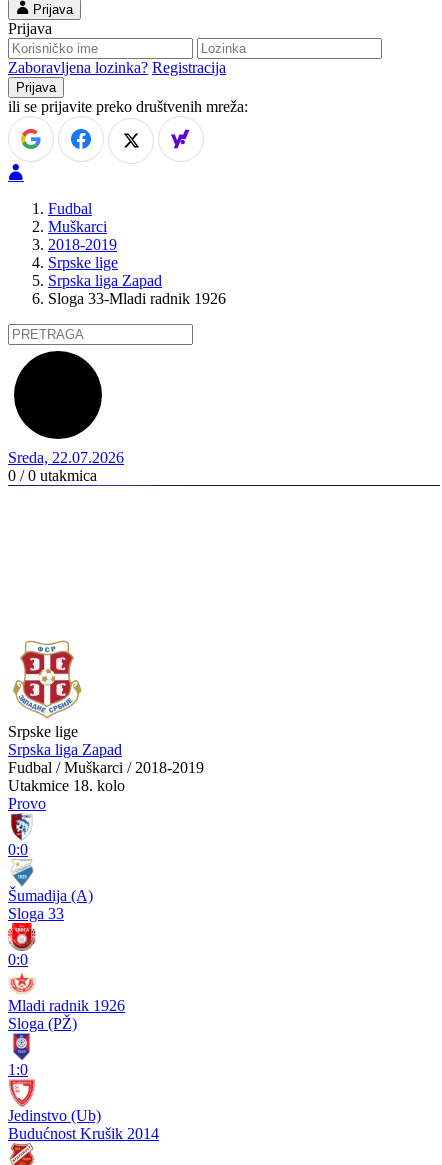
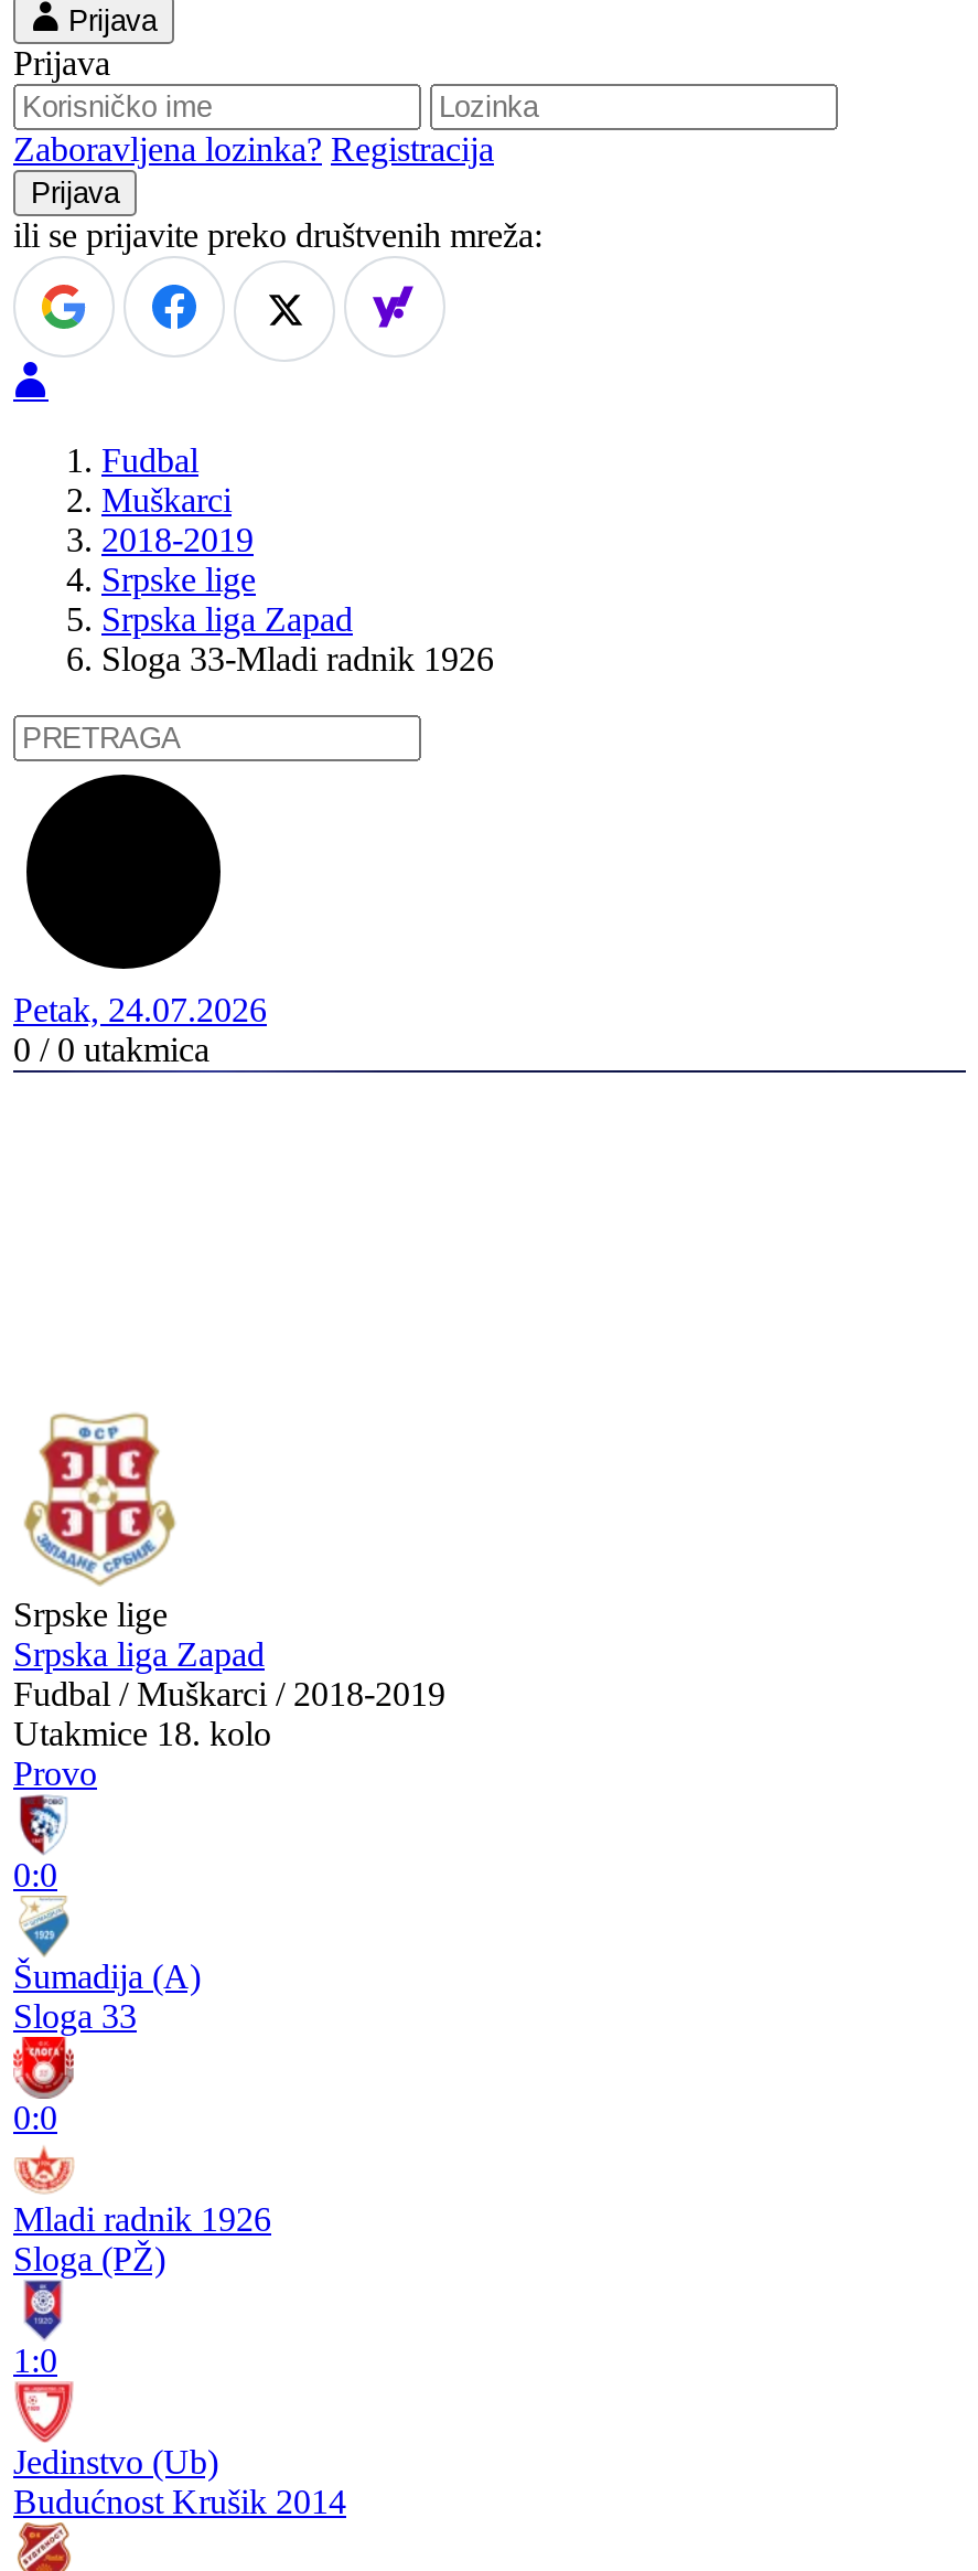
- Sreda, 22.07.2026
+ Petak, 24.07.2026
